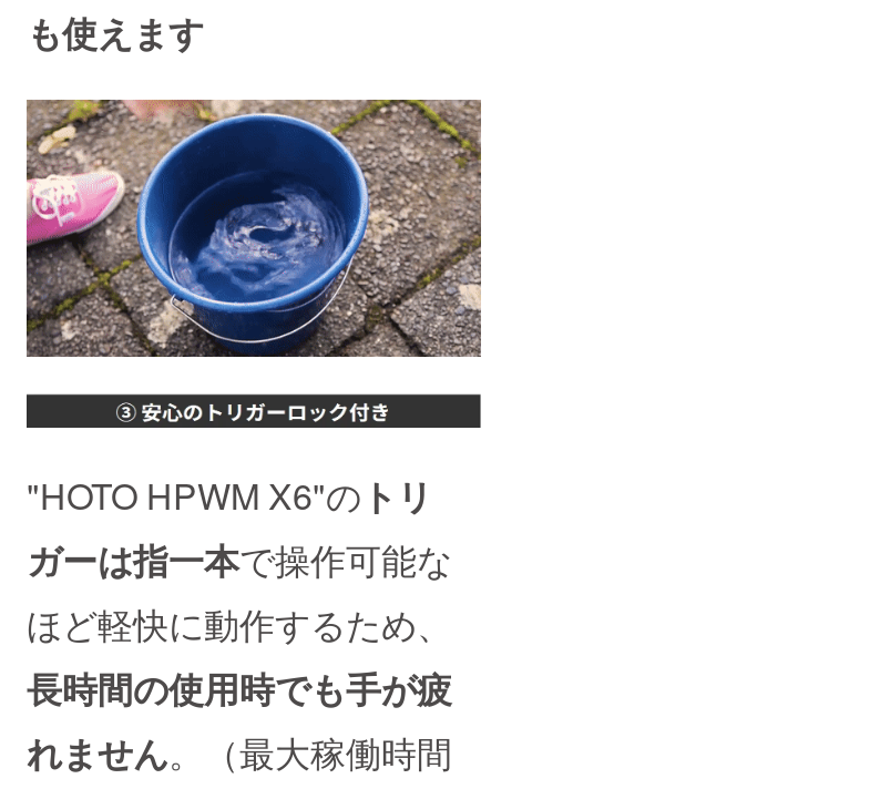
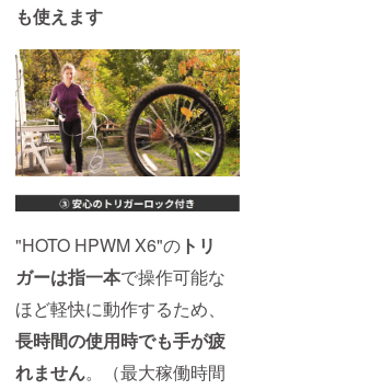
- [image]
+ [image]
